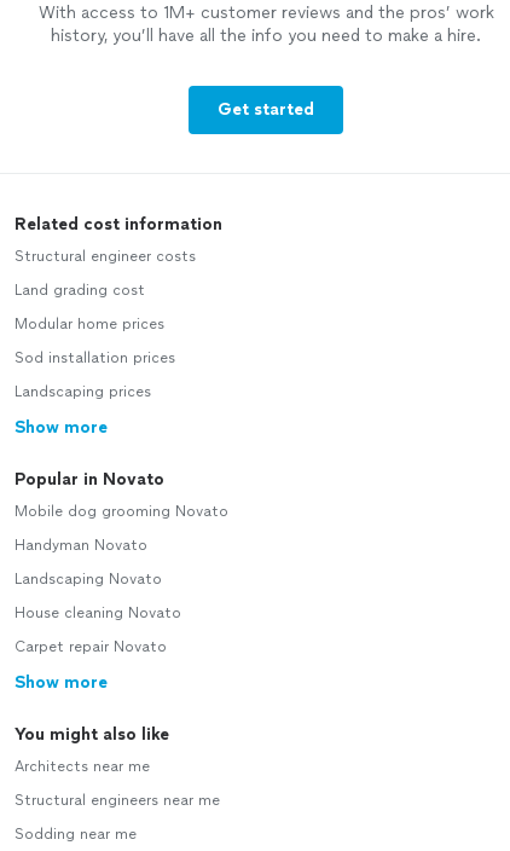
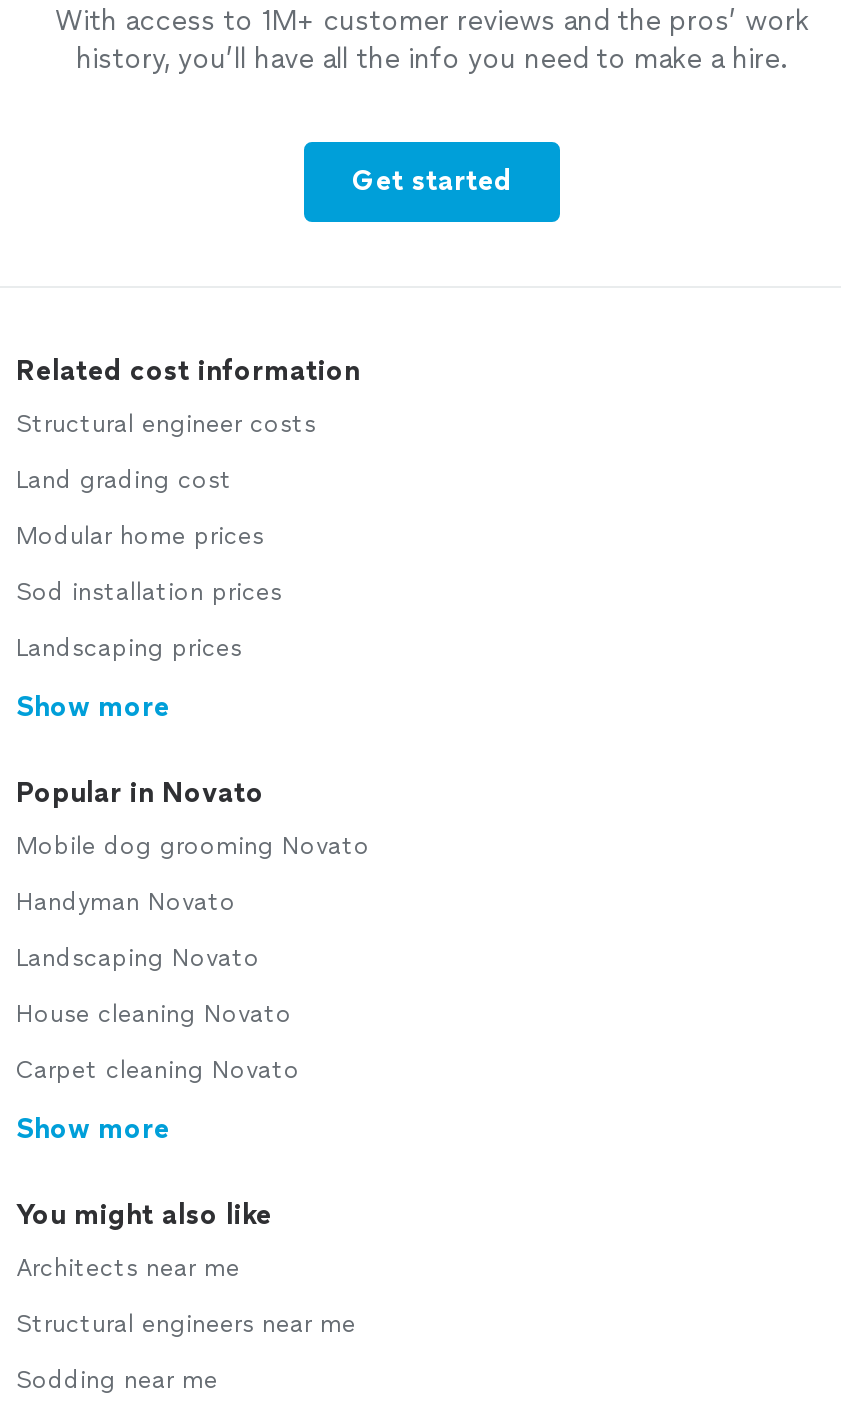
- Carpet repair Novato
+ Carpet cleaning Novato
